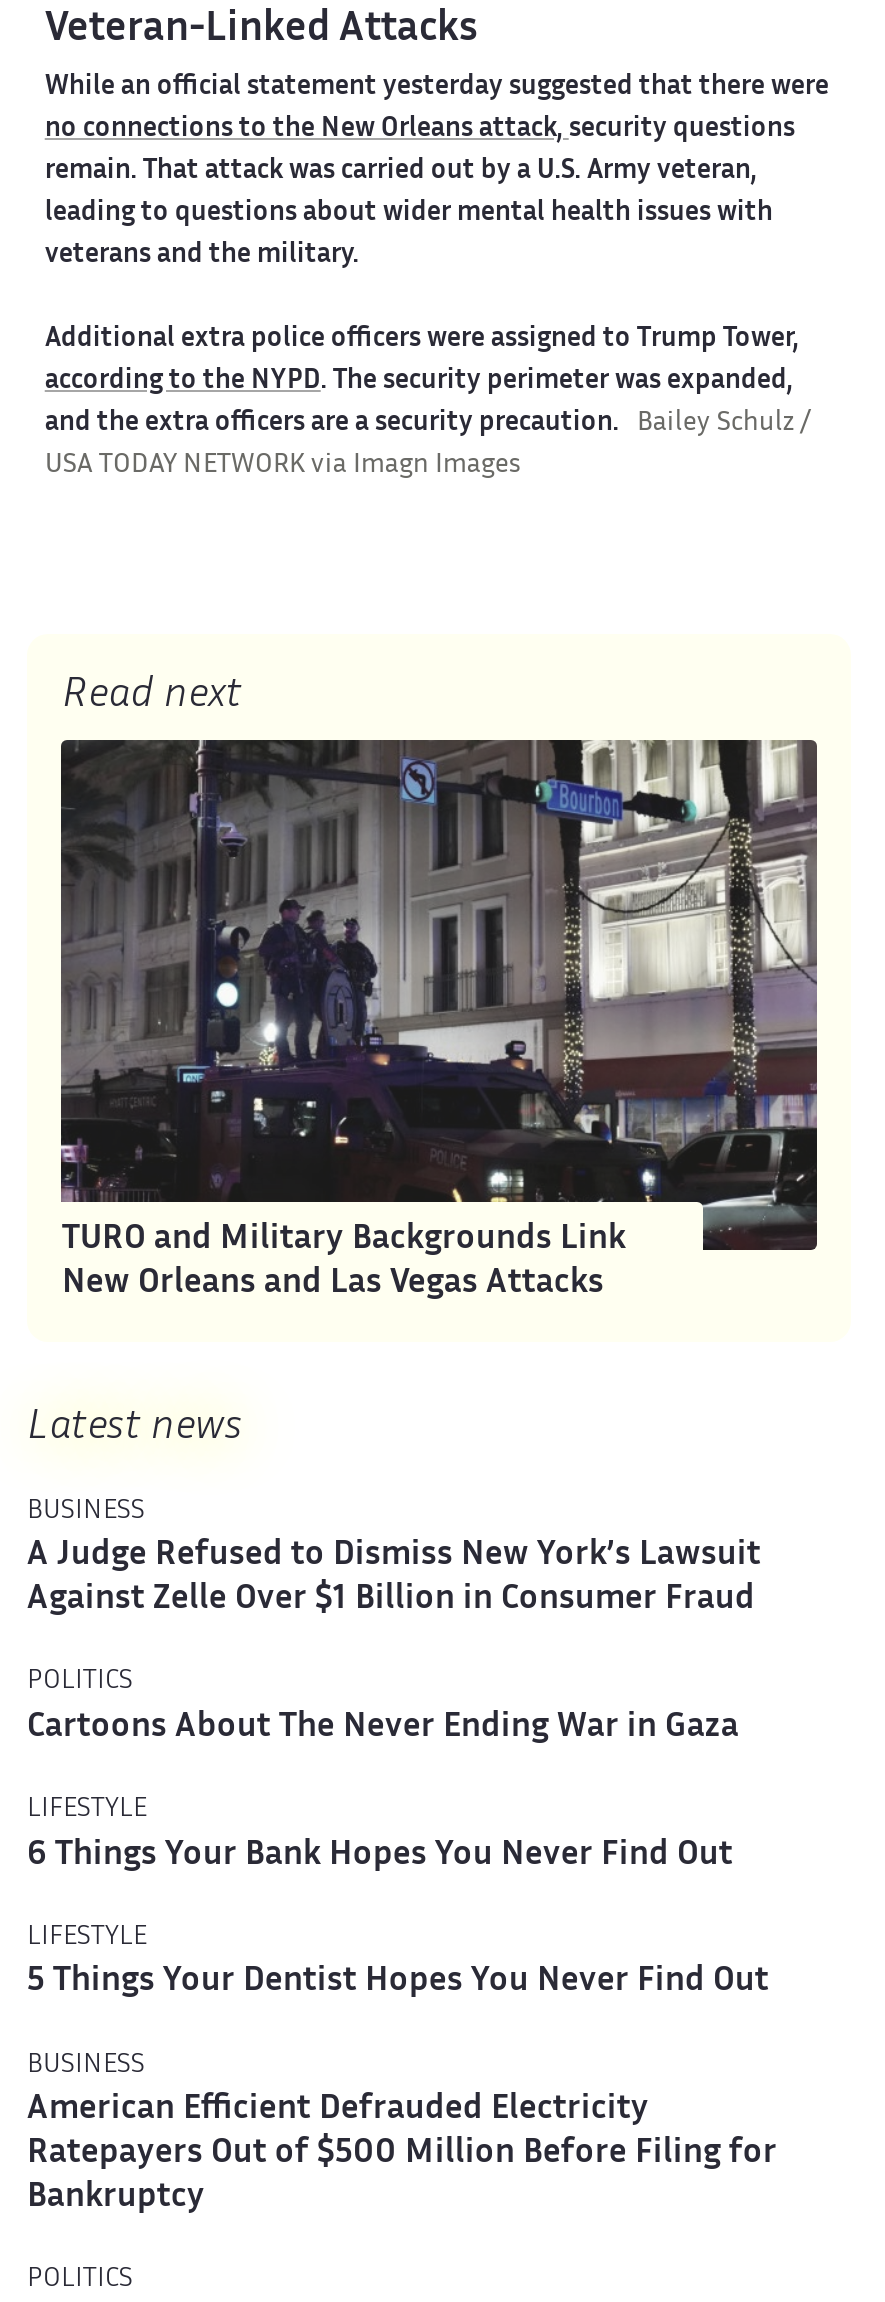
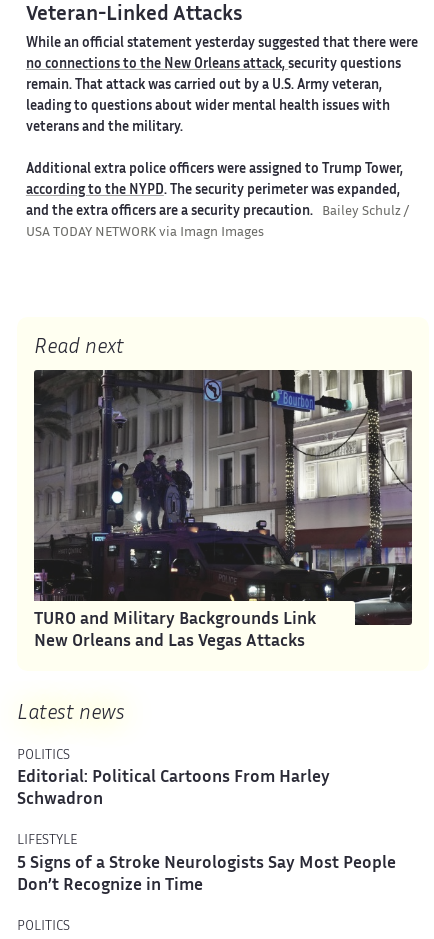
- BUSINESS
- A Judge Refused to Dismiss New York’s Lawsuit
- Against Zelle Over $1 Billion in Consumer Fraud

- Cartoons About The Never Ending War in Gaza
+ Editorial: Political Cartoons From Harley
+ Schwadron

- 6 Things Your Bank Hopes You Never Find Out
- LIFESTYLE
- 5 Things Your Dentist Hopes You Never Find Out
- BUSINESS
- American Efficient Defrauded Electricity
- Ratepayers Out of $500 Million Before Filing for
- Bankruptcy
+ 5 Signs of a Stroke Neurologists Say Most People
+ Don’t Recognize in Time
